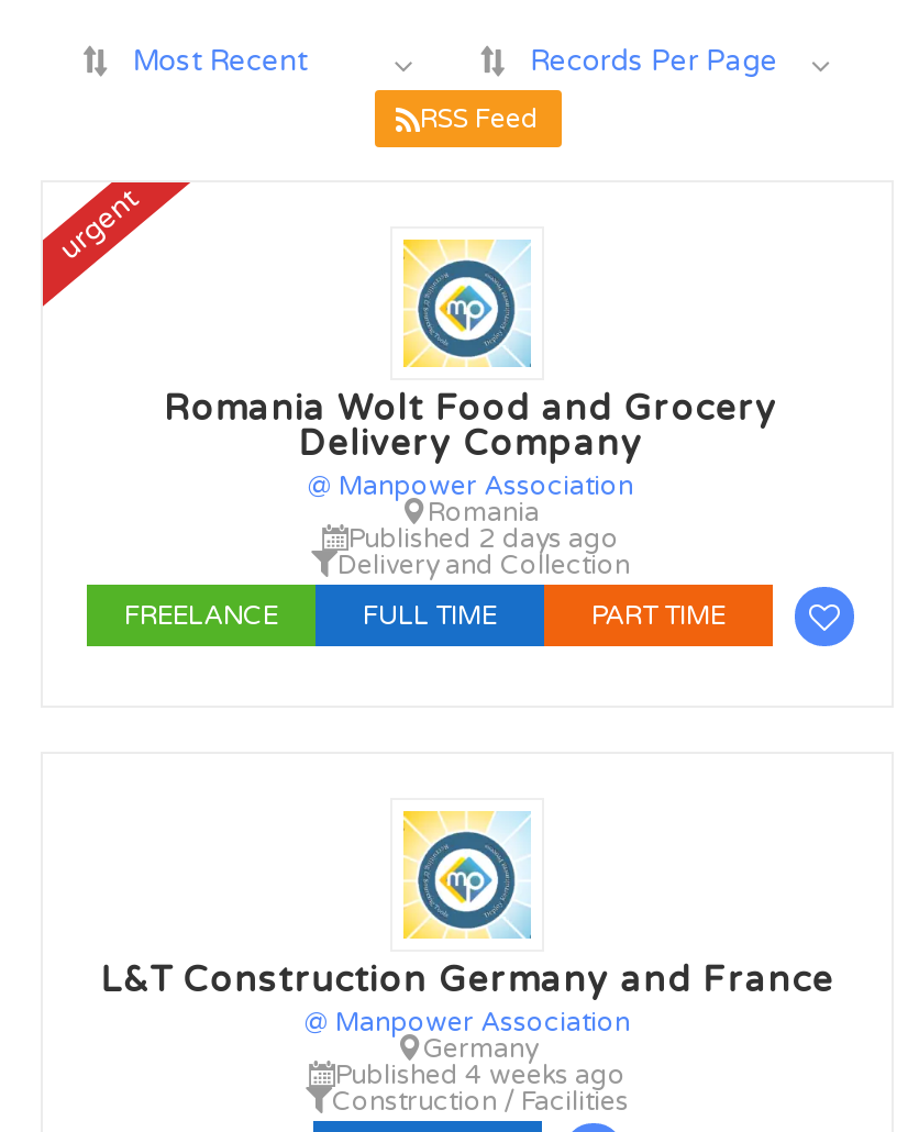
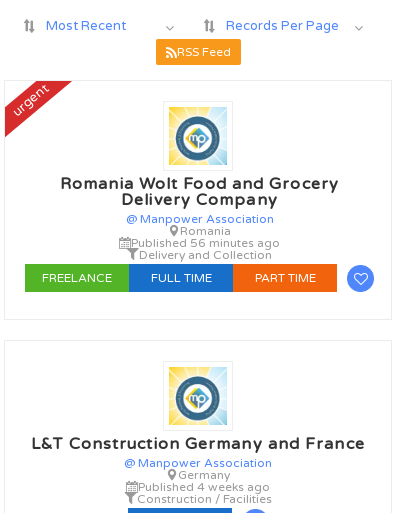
- Published 2 days ago
+ Published 56 minutes ago
